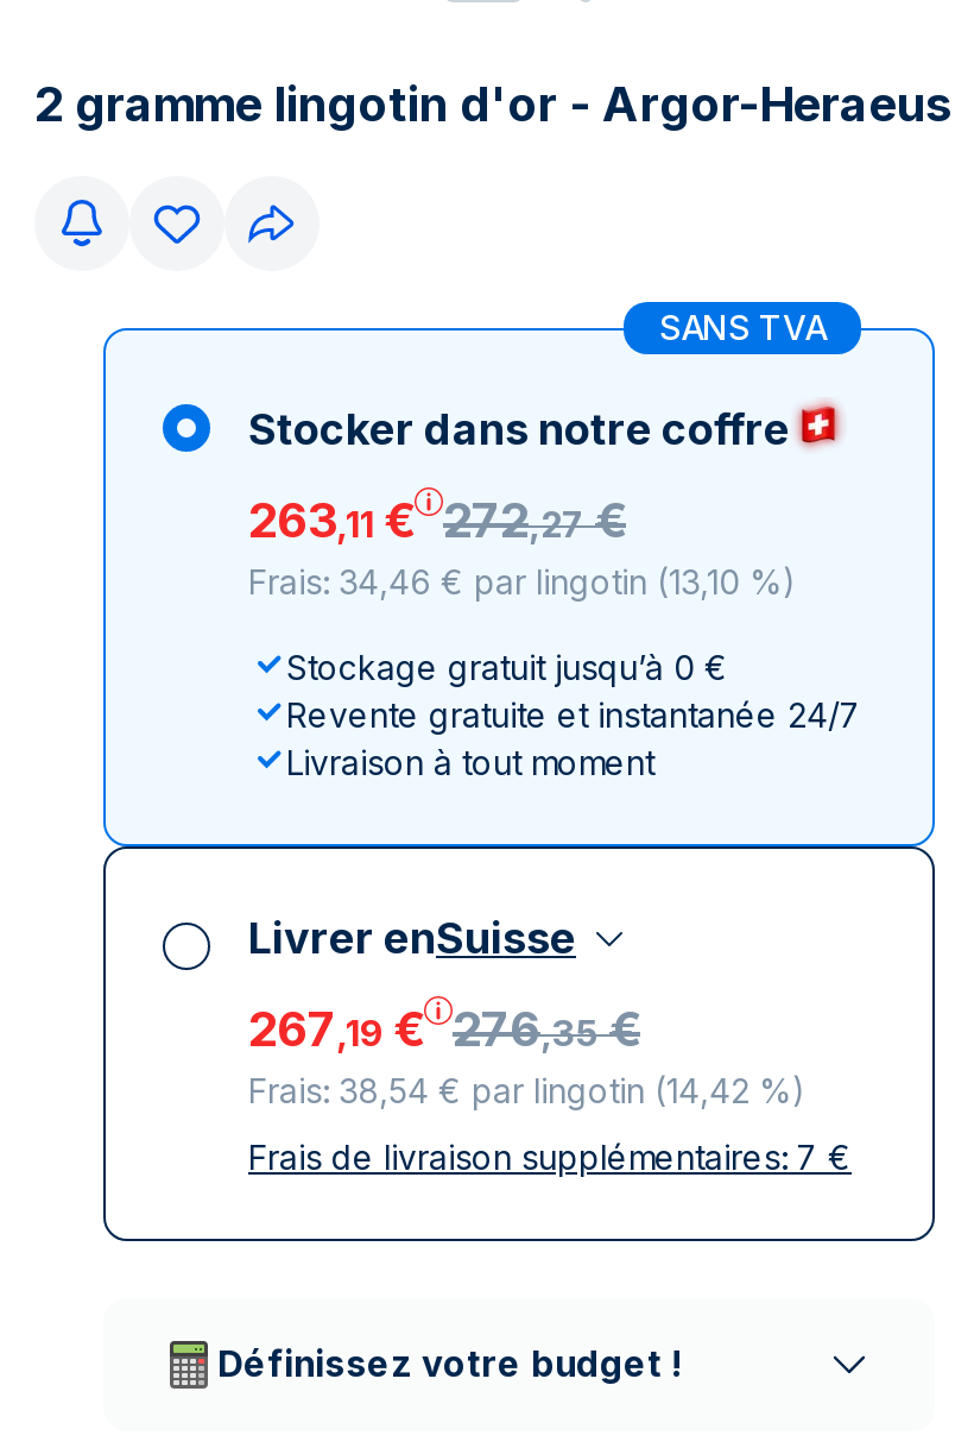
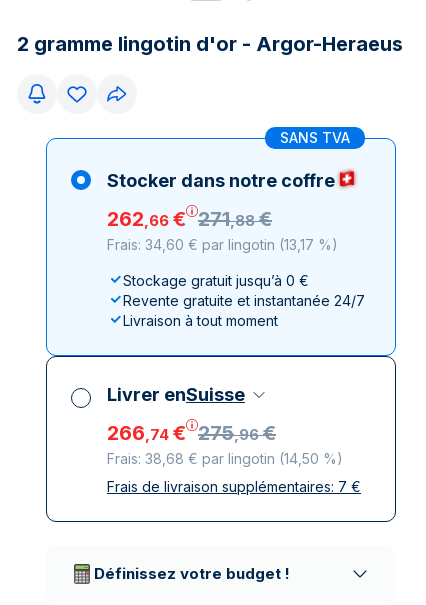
- 263,11 € 272,27 €
+ 262,66 € 271,88 €

- Frais: 34,46 € par lingotin (13,10 %)
+ Frais: 34,60 € par lingotin (13,17 %)

- 267,19 € 276,35 €
+ 266,74 € 275,96 €

- Frais: 38,54 € par lingotin (14,42 %)
+ Frais: 38,68 € par lingotin (14,50 %)
